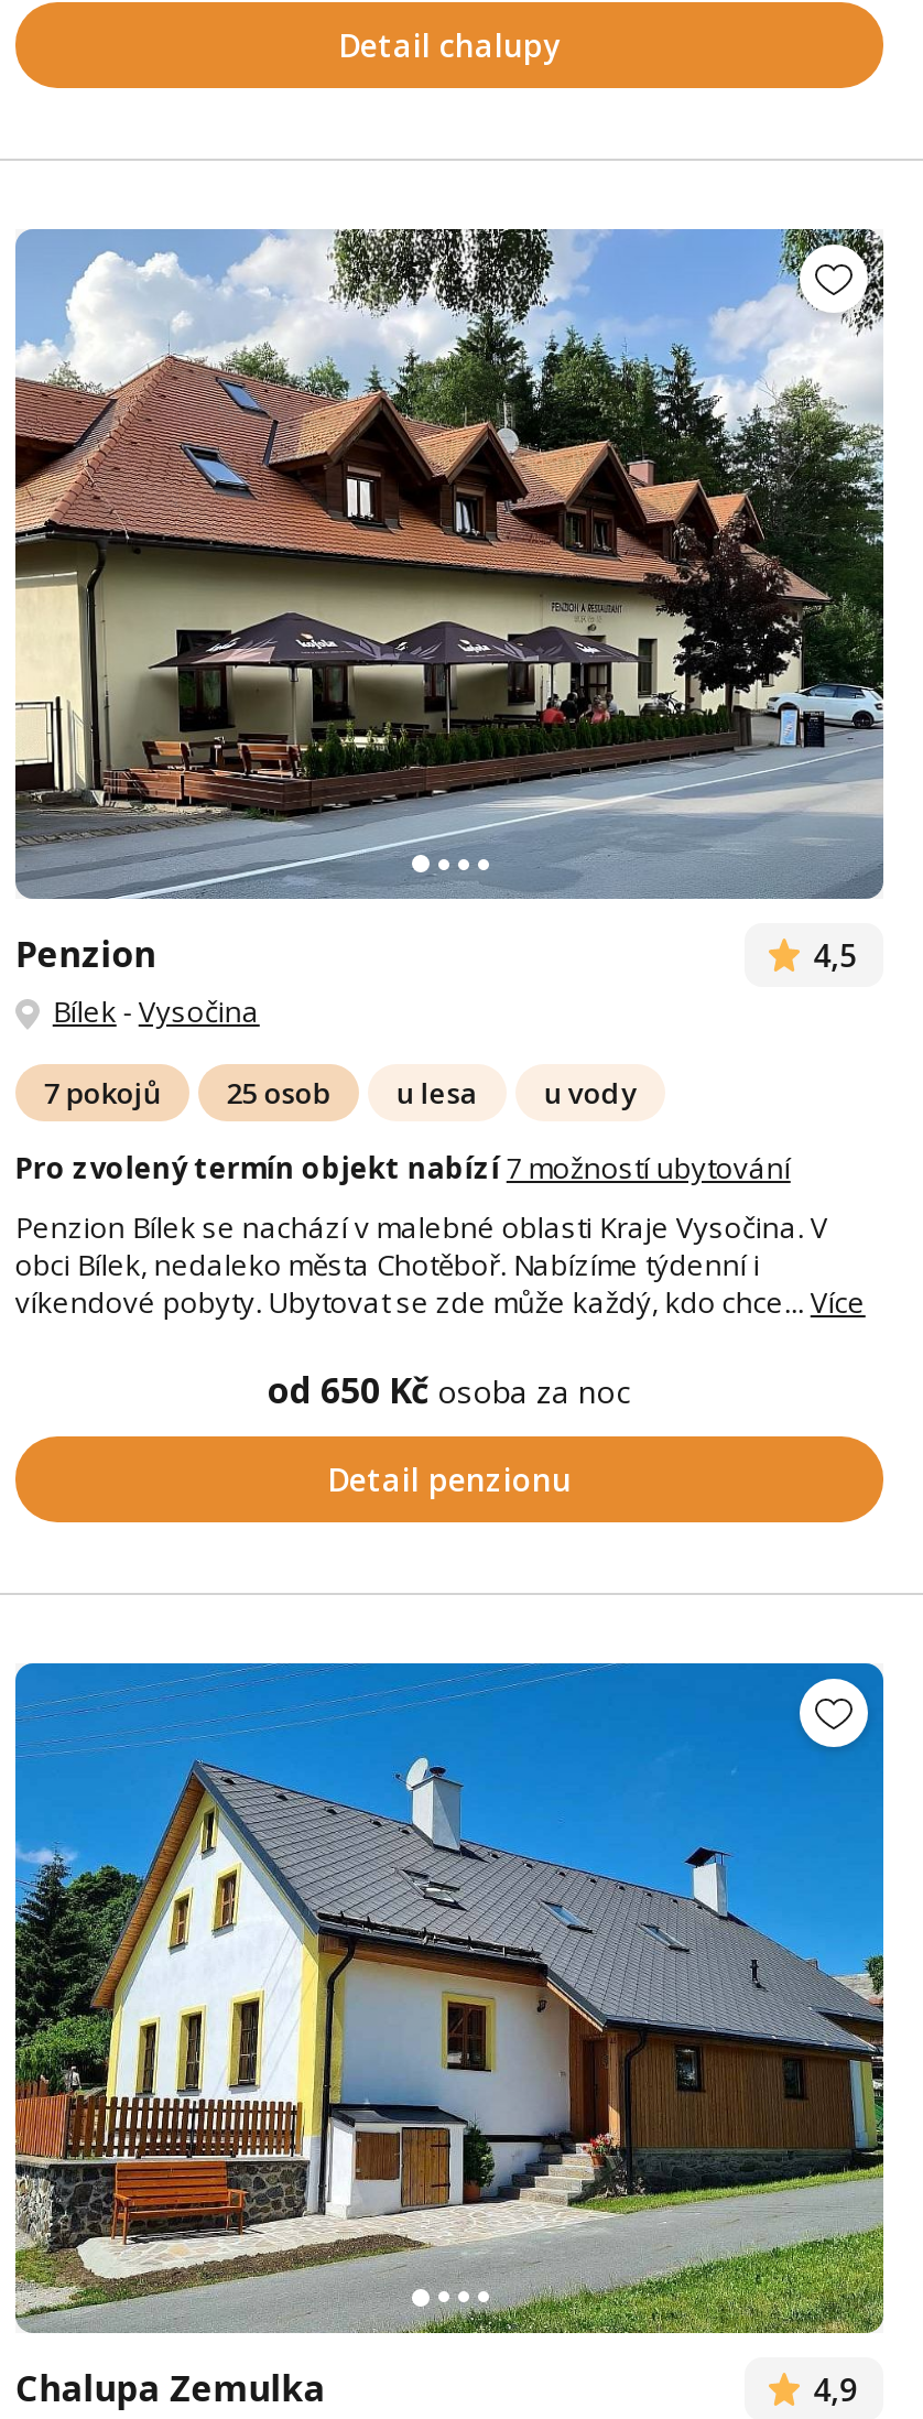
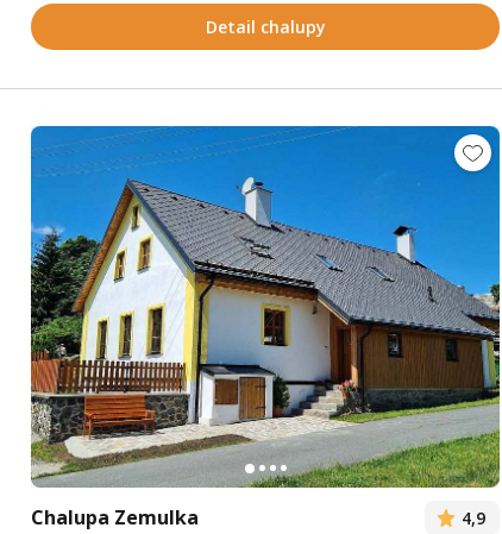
- [image]
- Penzion
- 4,5
- Bílek - Vysočina
- 7 pokojů
- 25 osob
- u lesa
- u vody
- Pro zvolený termín objekt nabízí 7 možností ubytování
- Penzion Bílek se nachází v malebné oblasti Kraje Vysočina. V
- obci Bílek, nedaleko města Chotěboř. Nabízíme týdenní i
- víkendové pobyty. Ubytovat se zde může každý, kdo chce... Více
- od 650 Kč osoba za noc
- Detail penzionu
